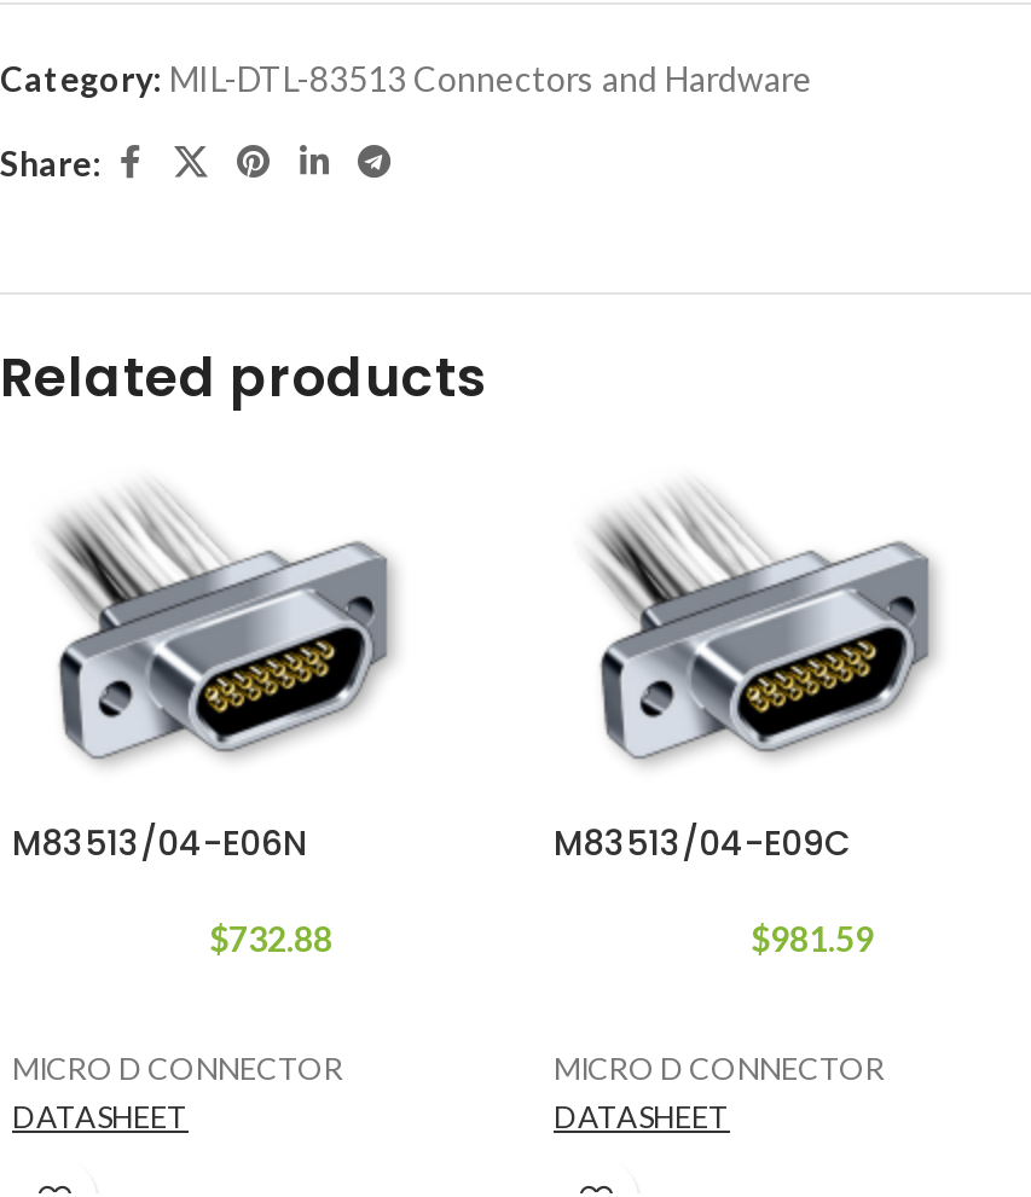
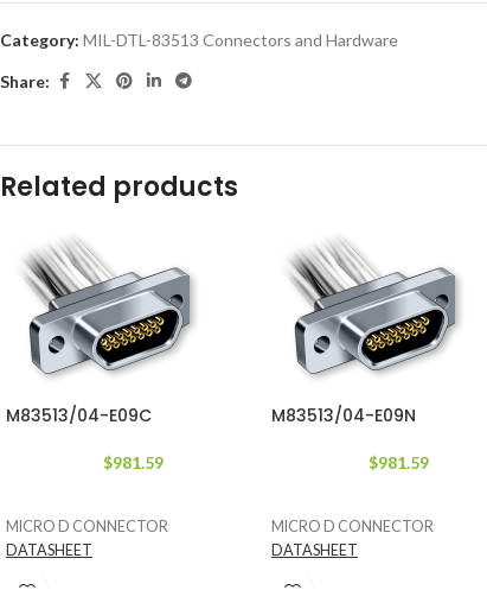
- M83513/04-E06N
+ M83513/04-E09C

- M83513/04-E09C
+ M83513/04-E09N

- $732.88
+ $981.59
